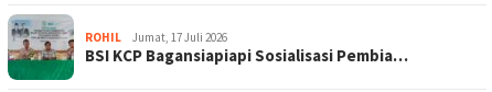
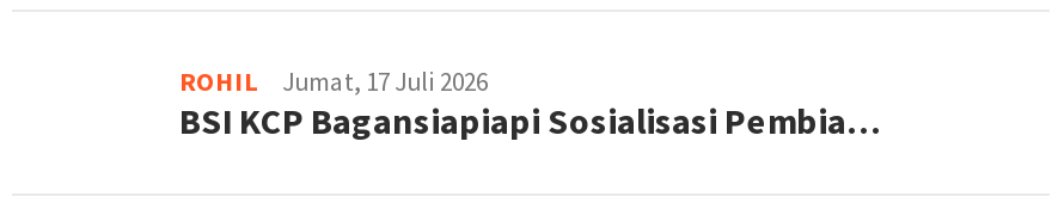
- [image]
